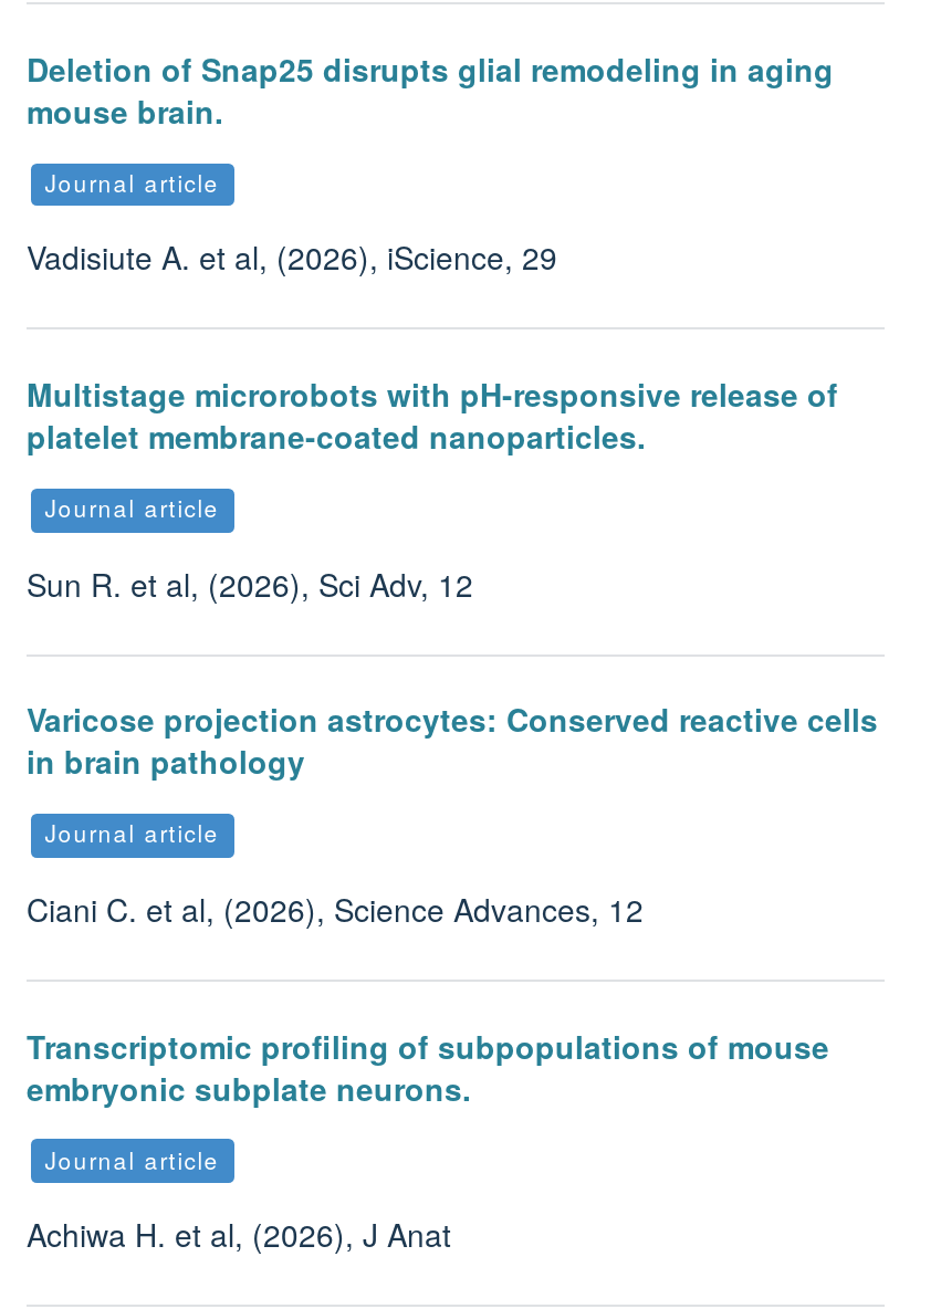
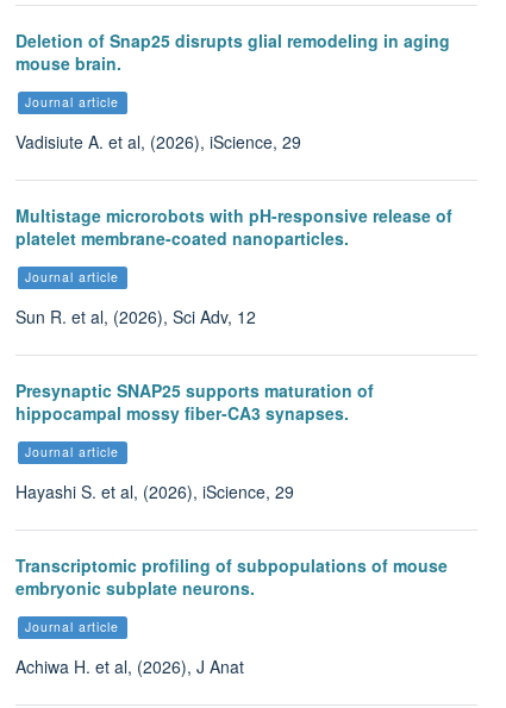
- Varicose projection astrocytes: Conserved reactive cells
- in brain pathology
+ Presynaptic SNAP25 supports maturation of
+ hippocampal mossy fiber-CA3 synapses.

- Ciani C. et al, (2026), Science Advances, 12
+ Hayashi S. et al, (2026), iScience, 29
